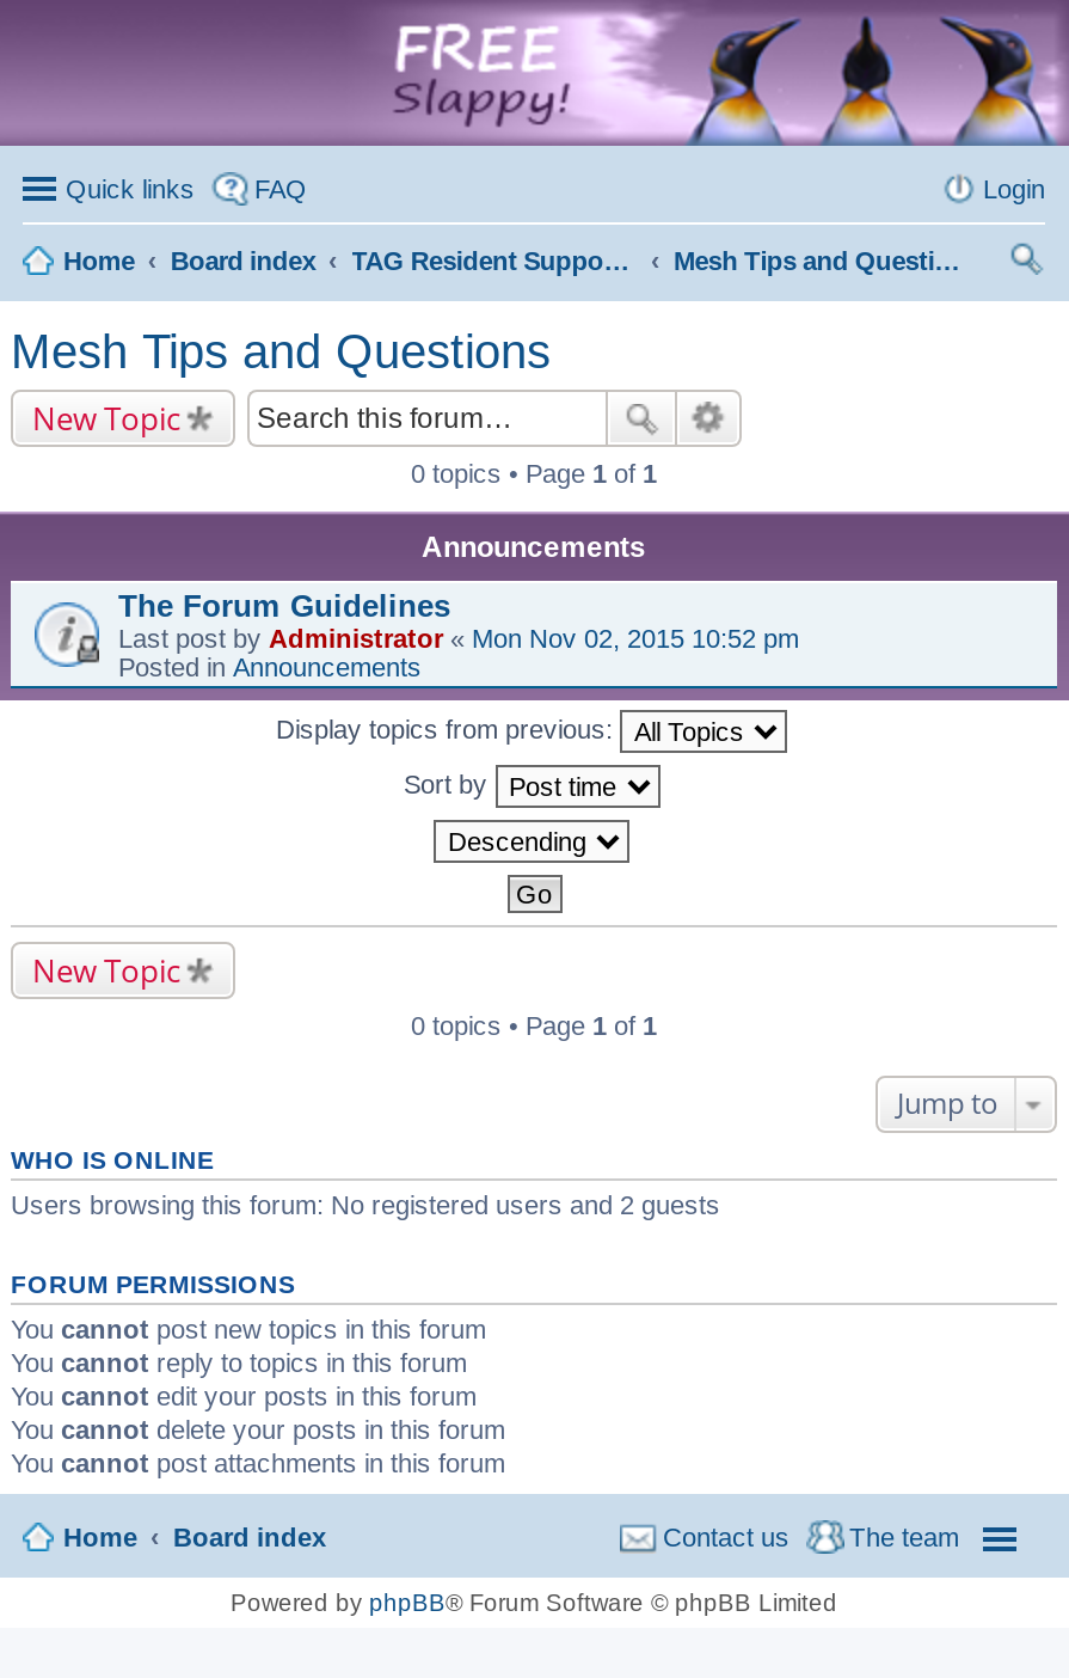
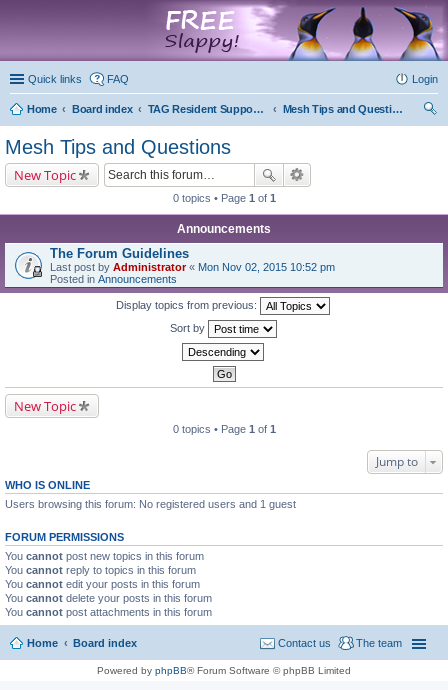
- Users browsing this forum: No registered users and 2 guests
+ Users browsing this forum: No registered users and 1 guest
